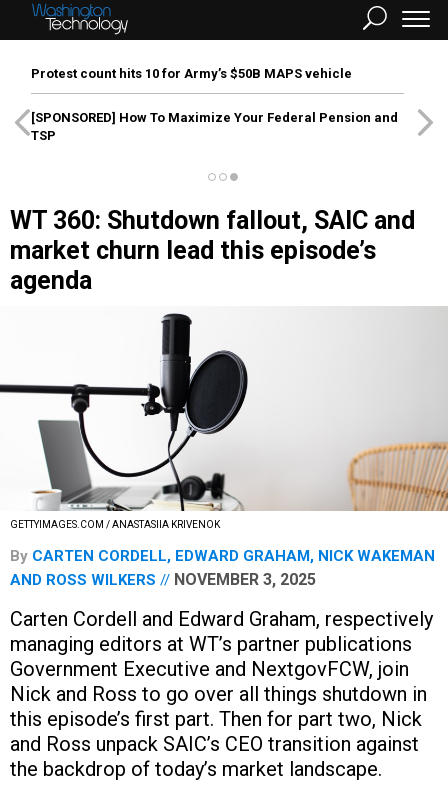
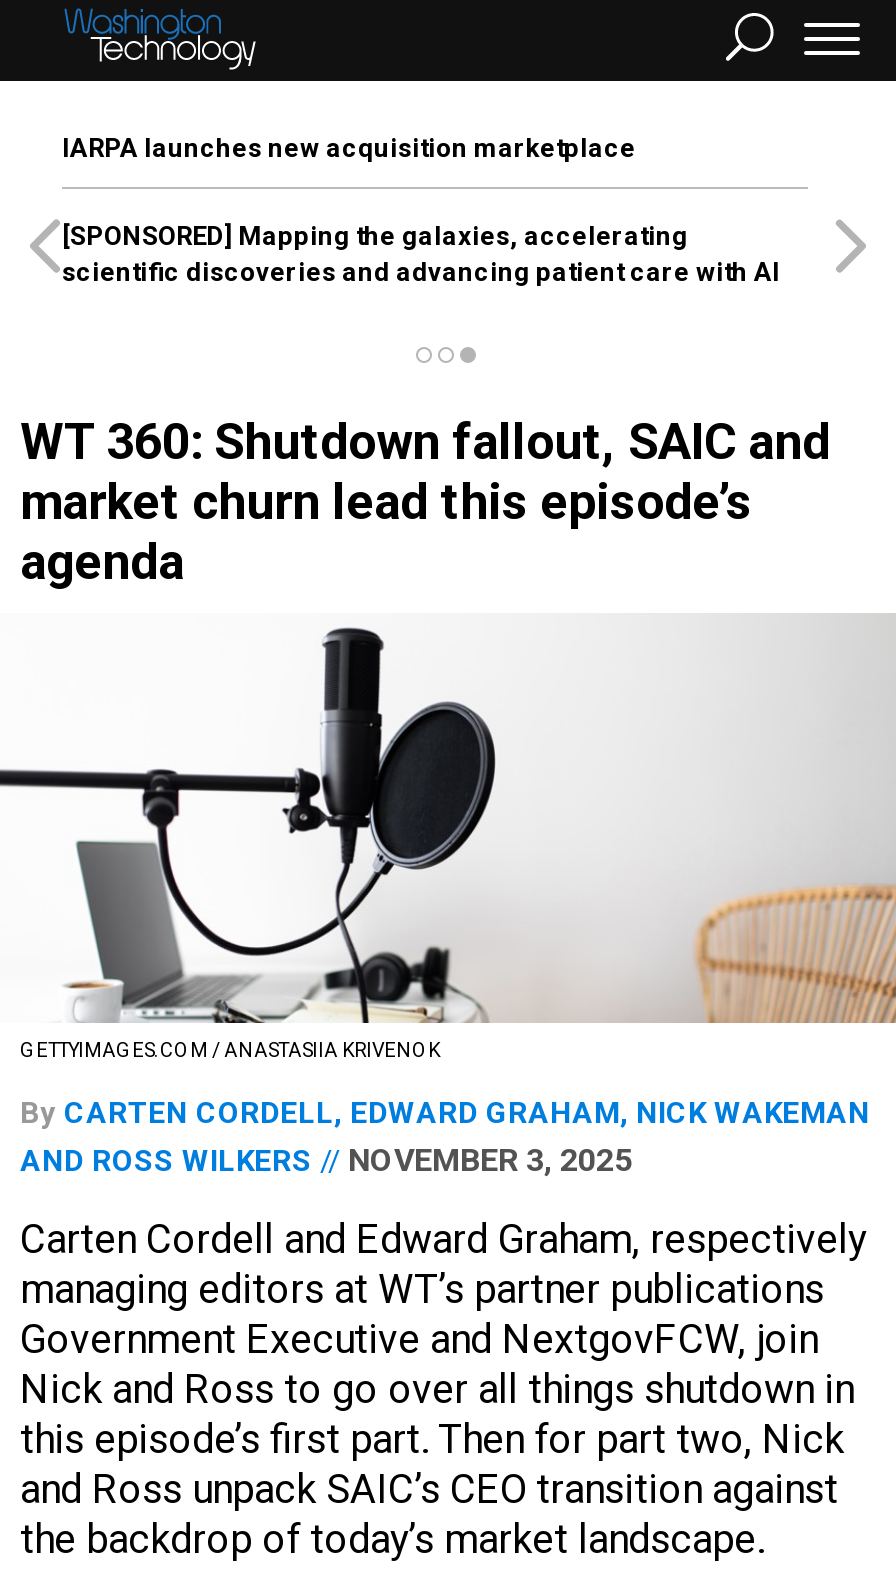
- Protest count hits 10 for Army’s $50B MAPS vehicle
+ IARPA launches new acquisition marketplace

- [SPONSORED] How To Maximize Your Federal Pension and
- TSP
+ [SPONSORED] Mapping the galaxies, accelerating
+ scientific discoveries and advancing patient care with AI
